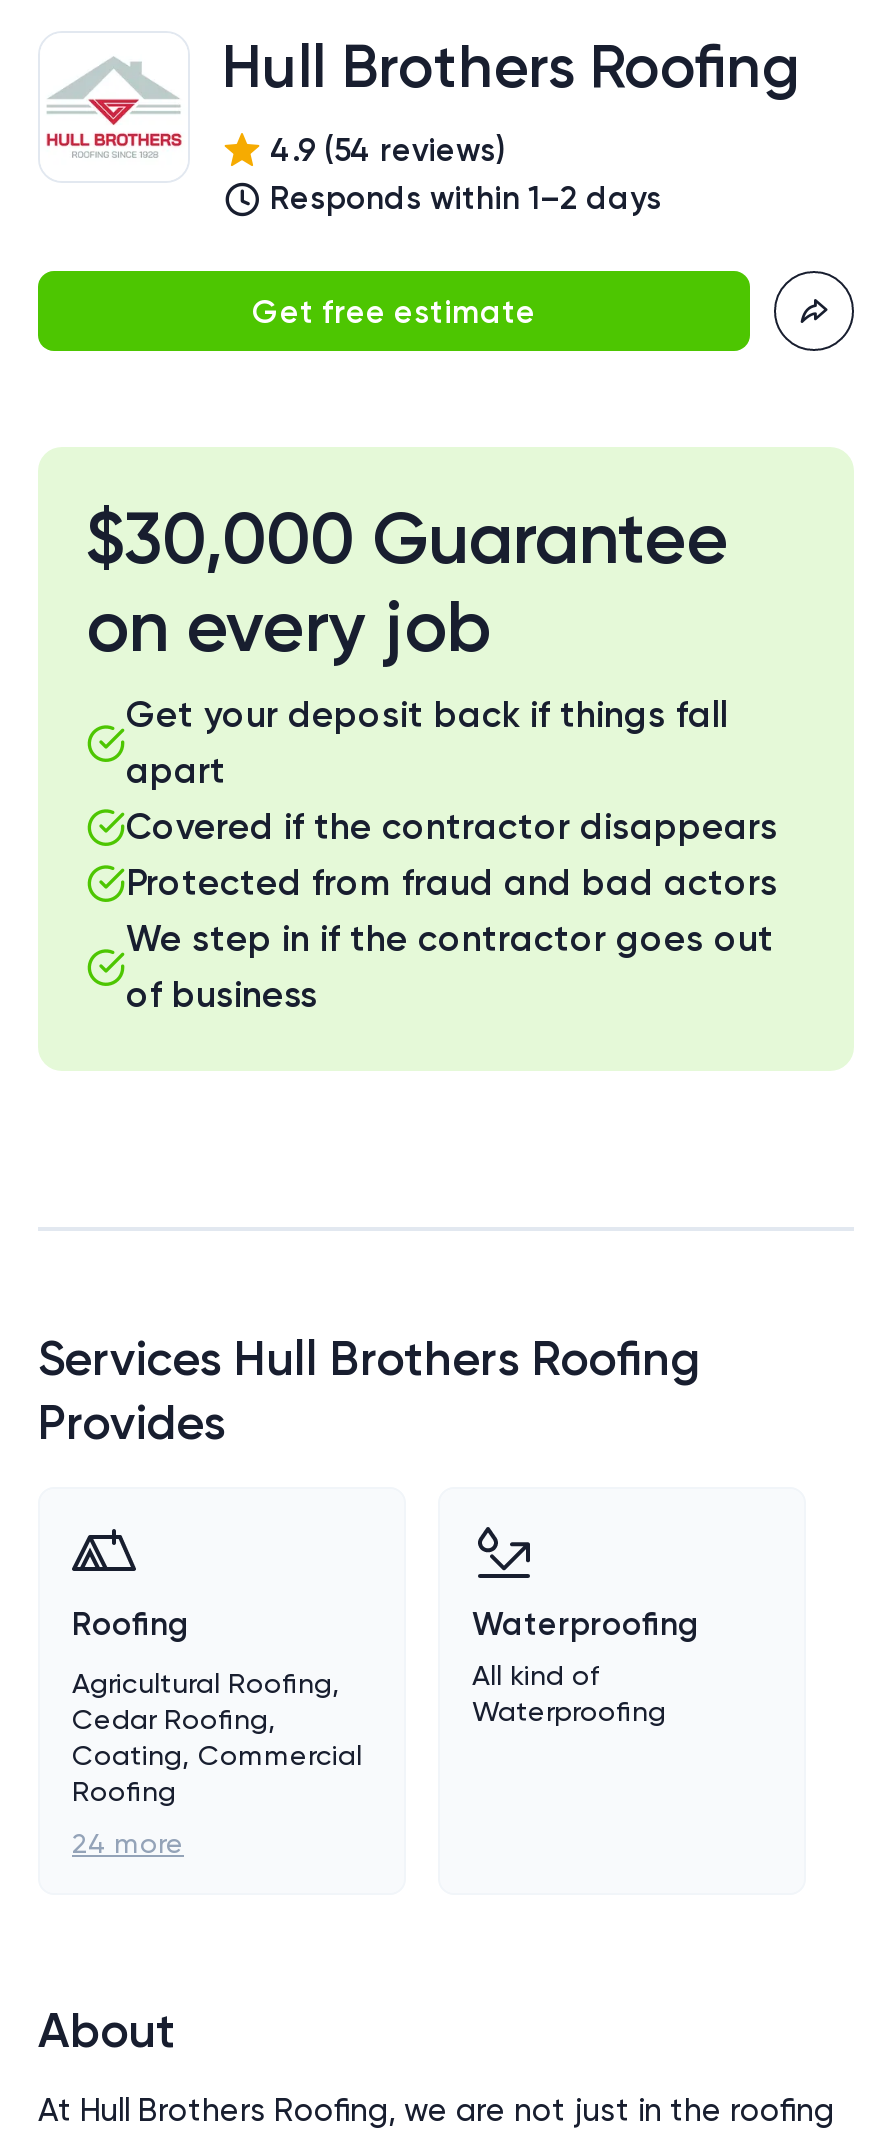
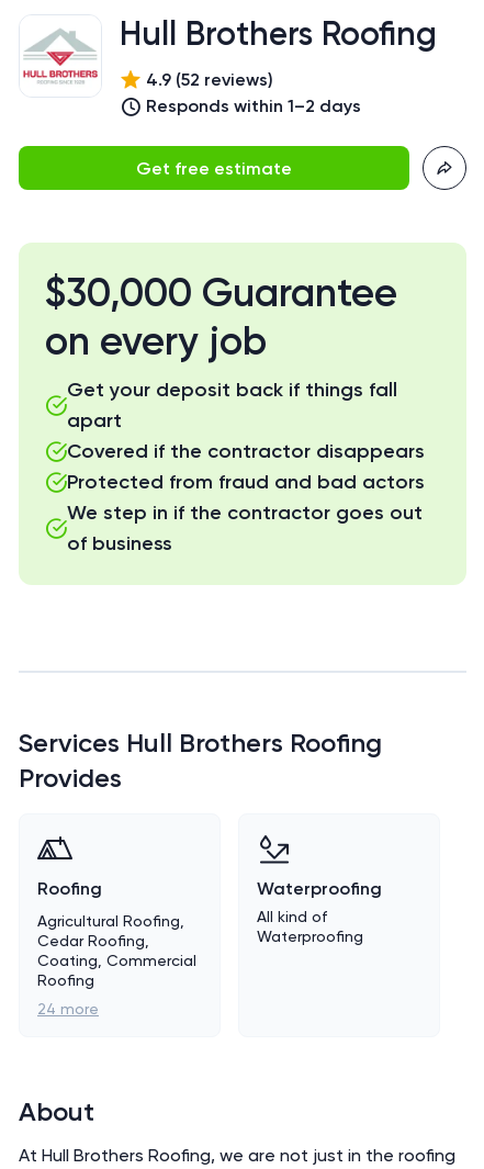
- 4.9 (54 reviews)
+ 4.9 (52 reviews)
